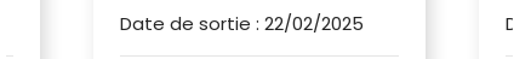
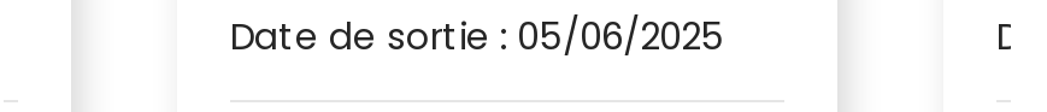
- Date de sortie: 22/02/2025
+ Date de sortie: 05/06/2025
